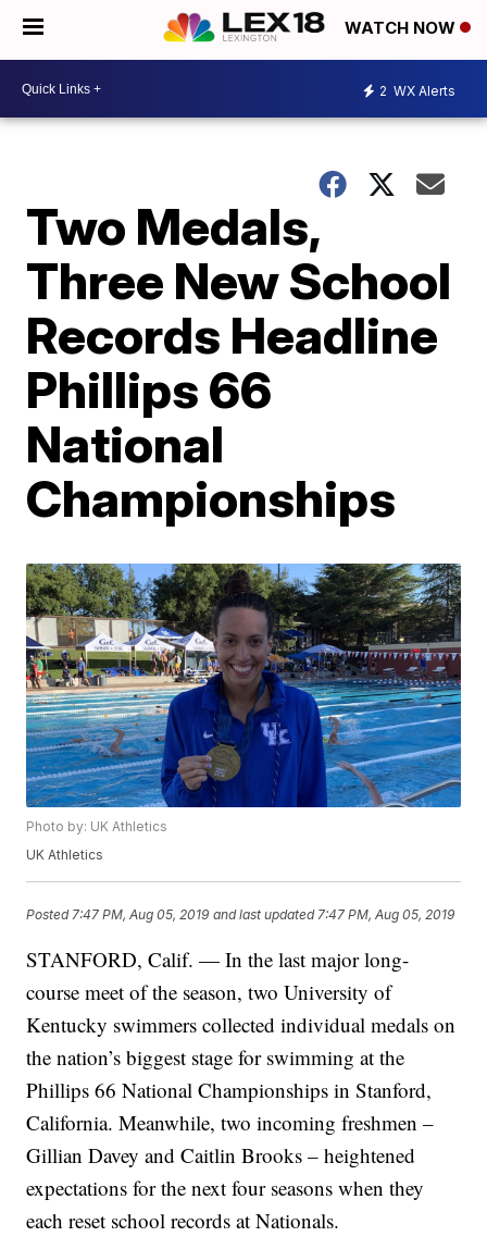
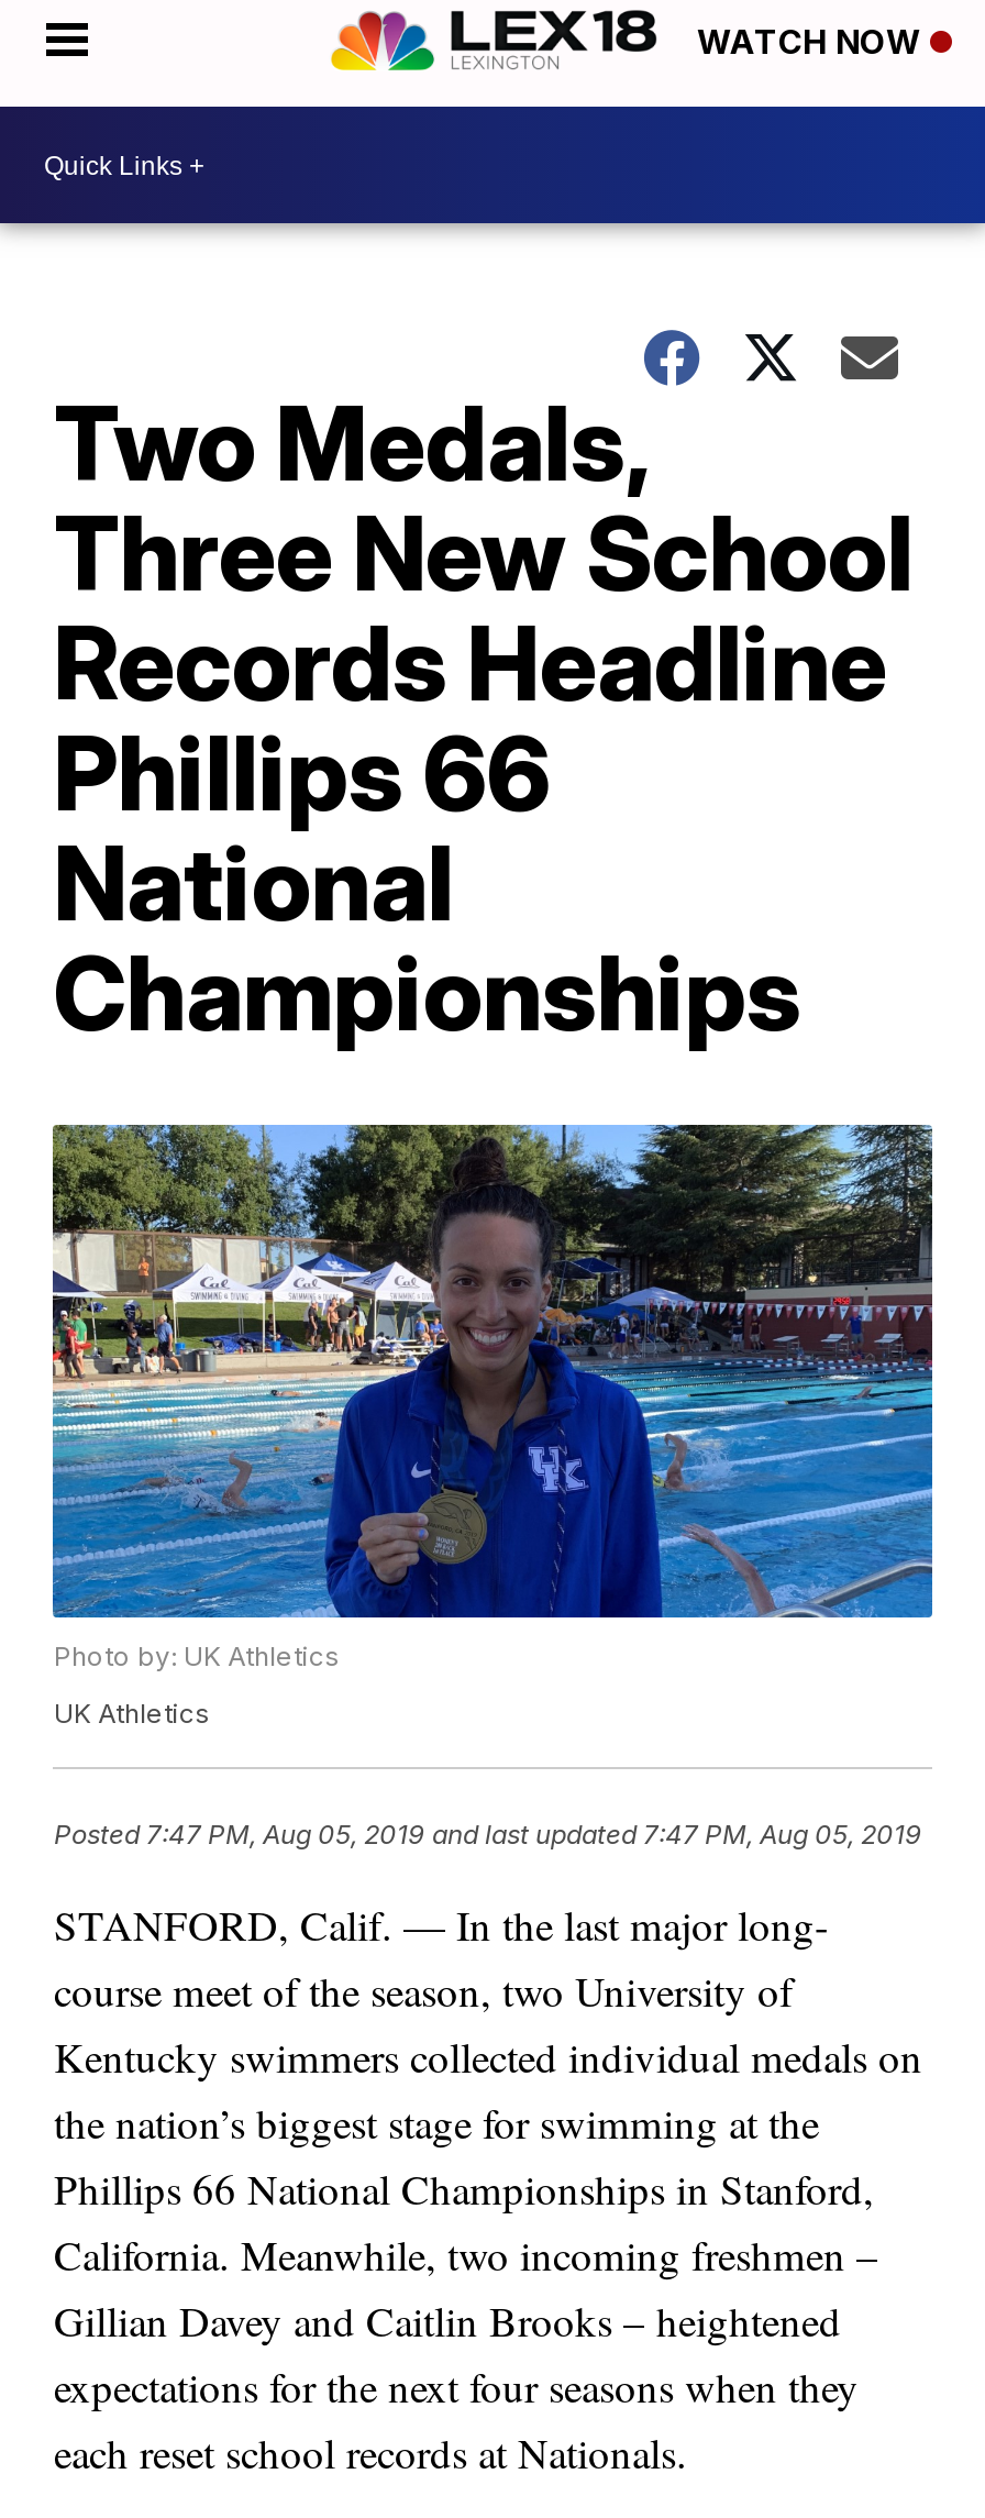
- 2 WX Alerts
